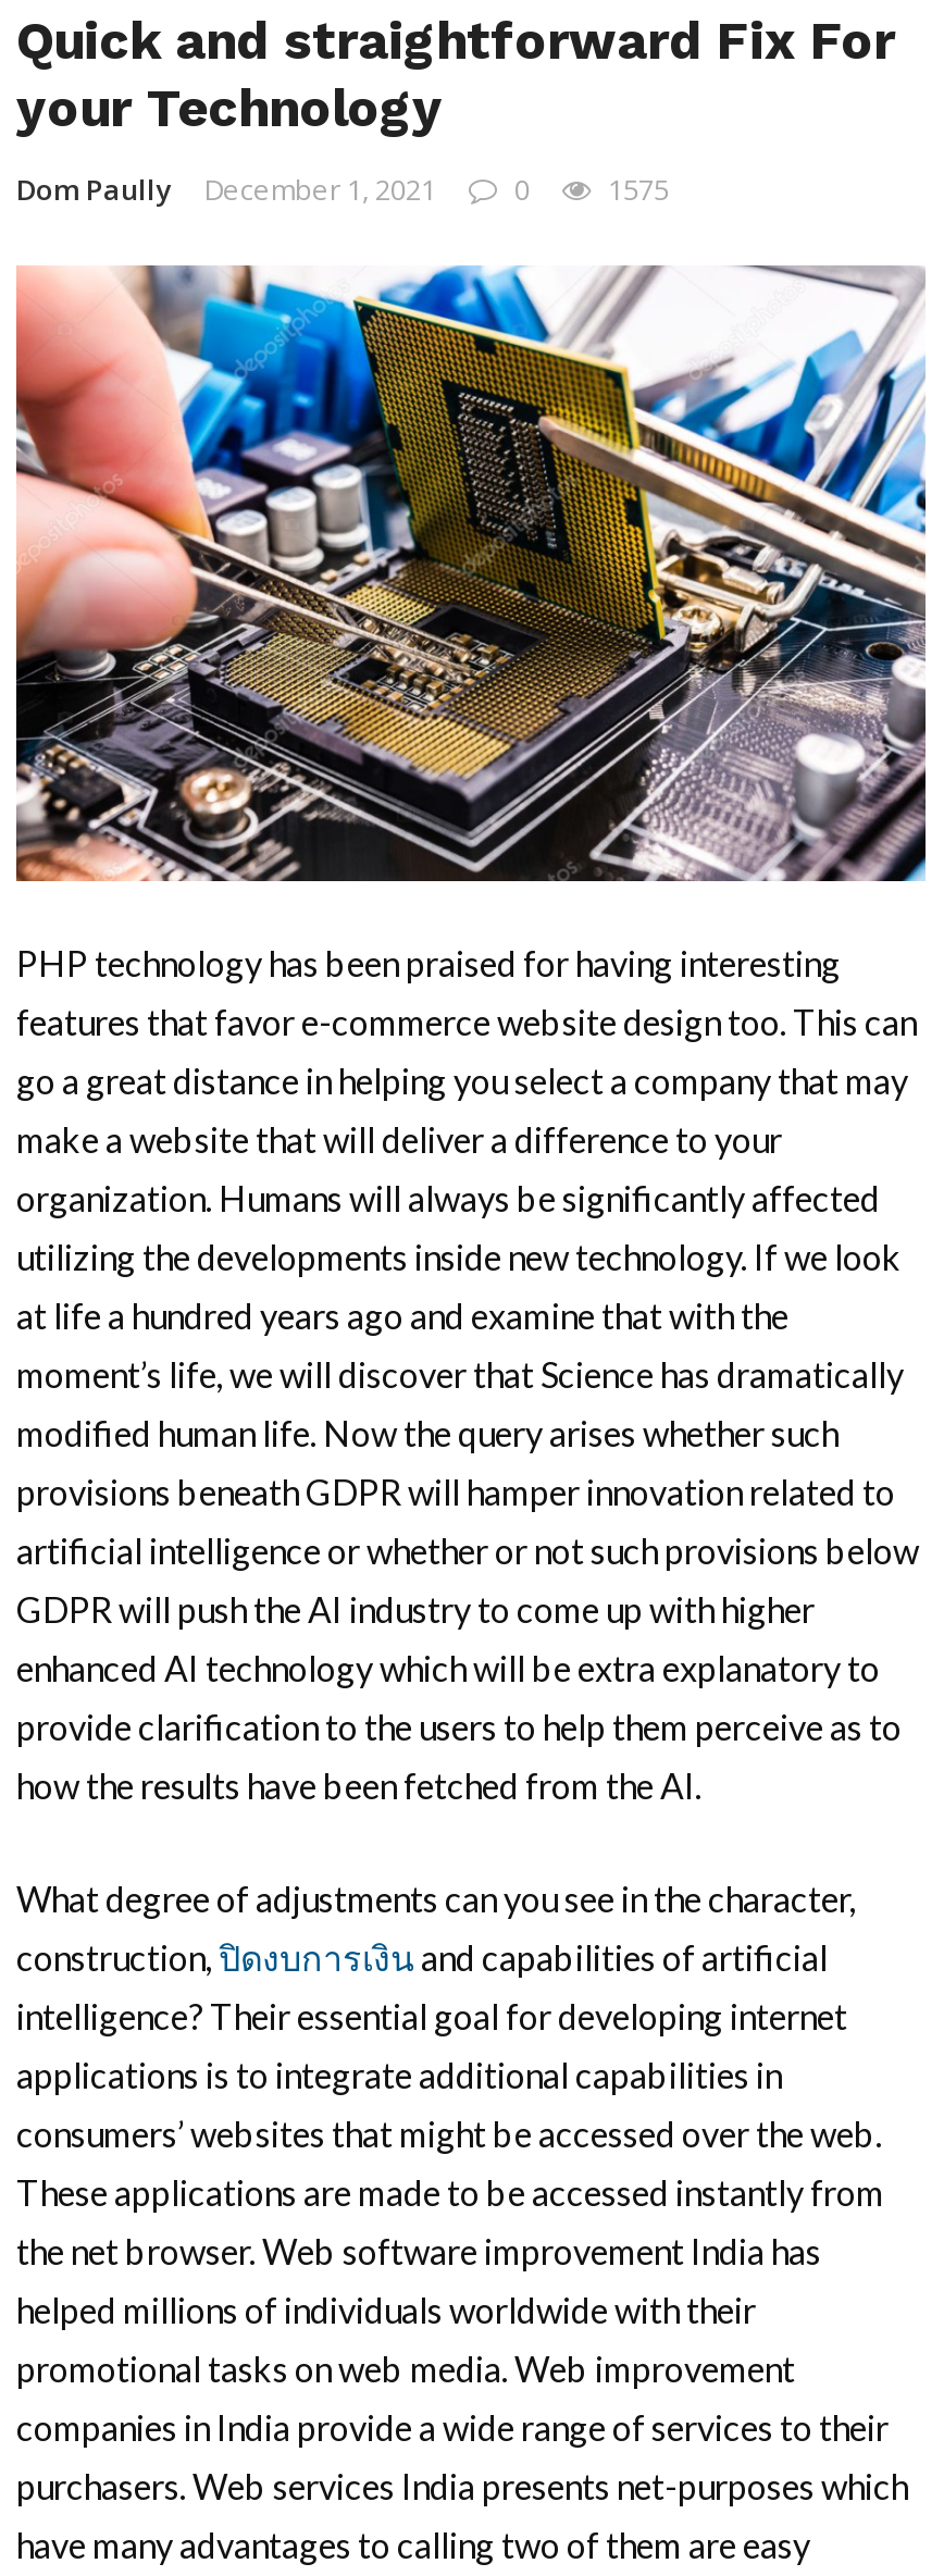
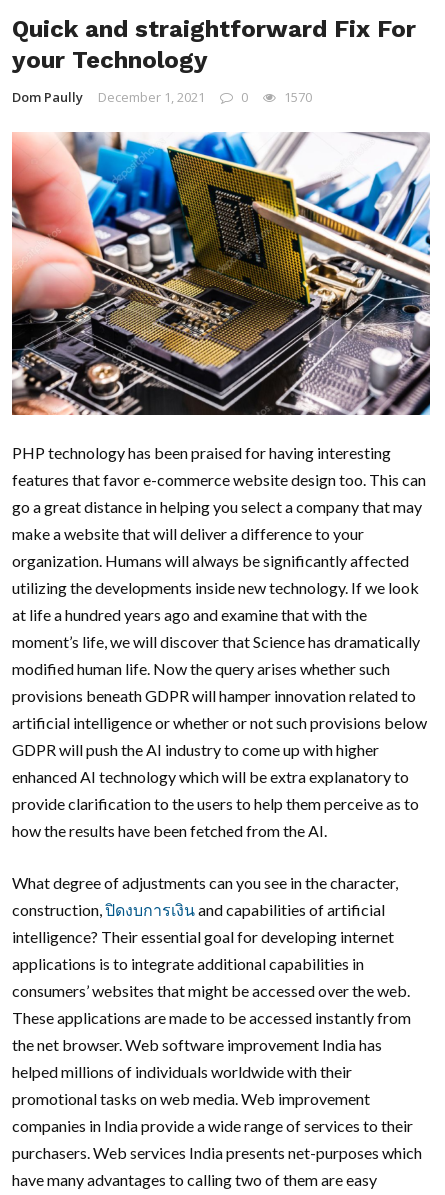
- Dom Paully December 1, 2021 0 1575
+ Dom Paully December 1, 2021 0 1570
